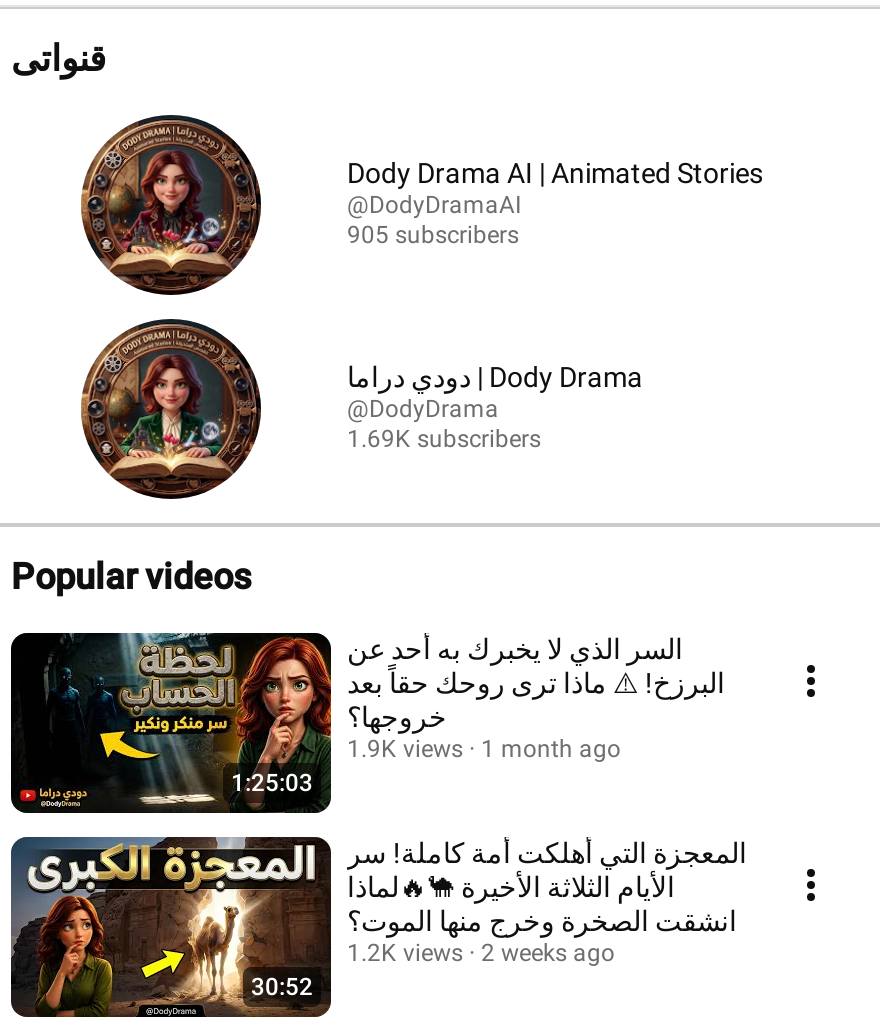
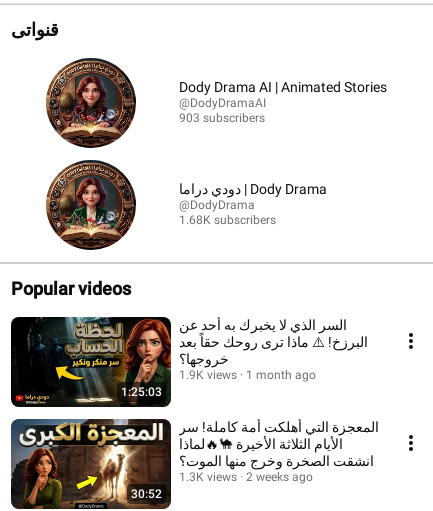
- 905 subscribers
+ 903 subscribers

- 1.69K subscribers
+ 1.68K subscribers

- 1.2K views 2 weeks ago
+ 1.3K views 2 weeks ago
